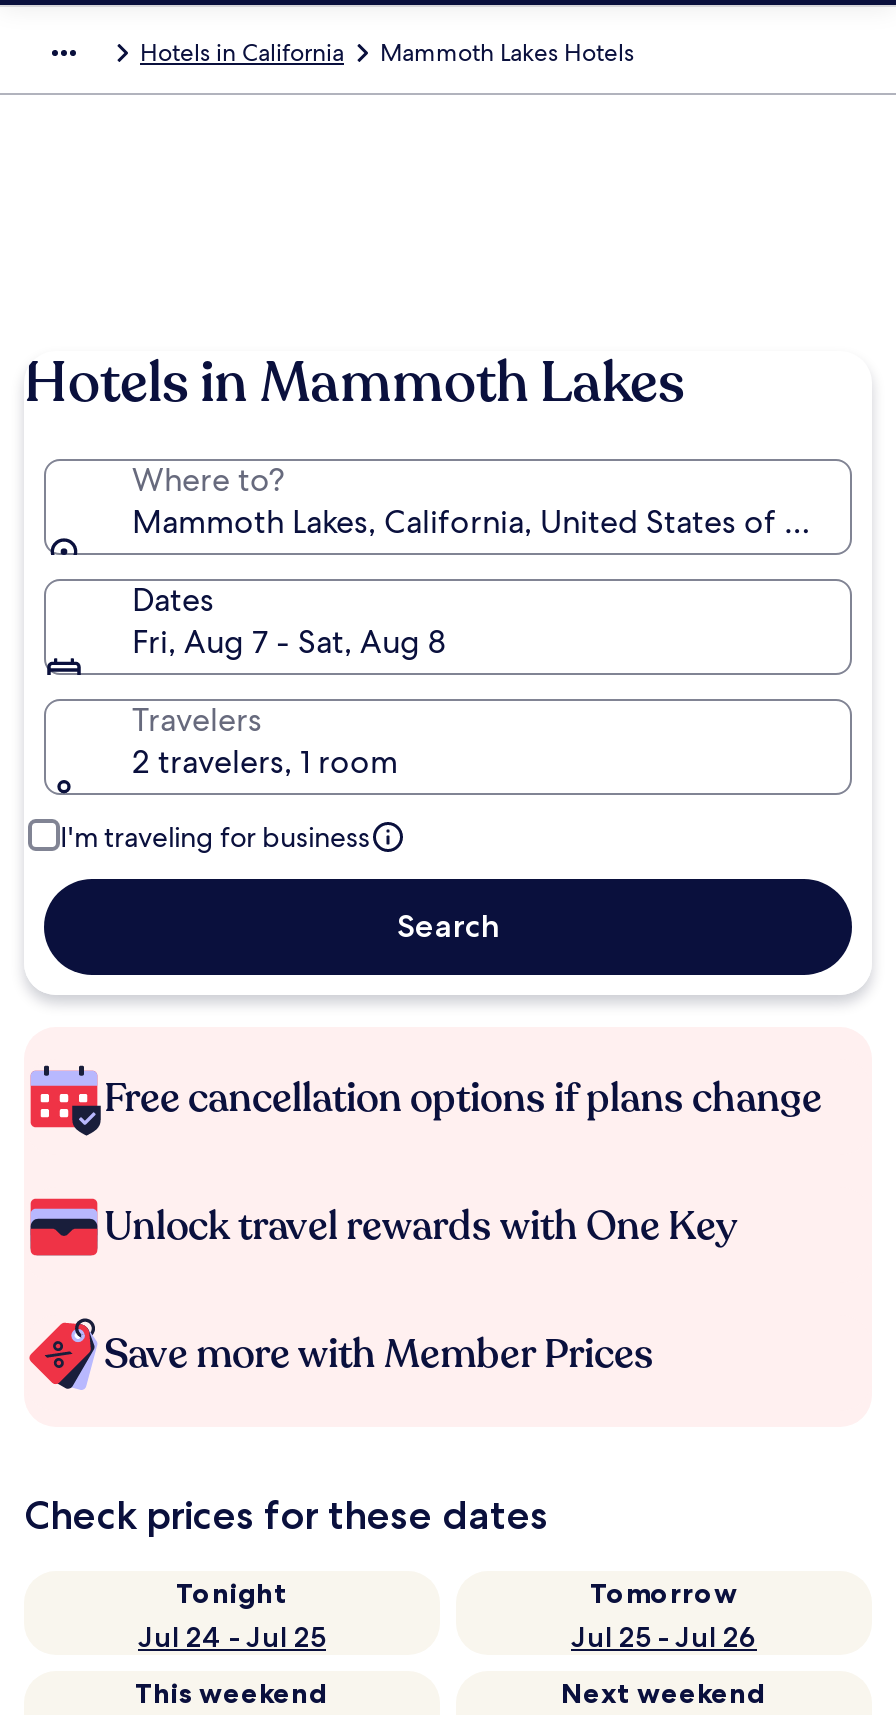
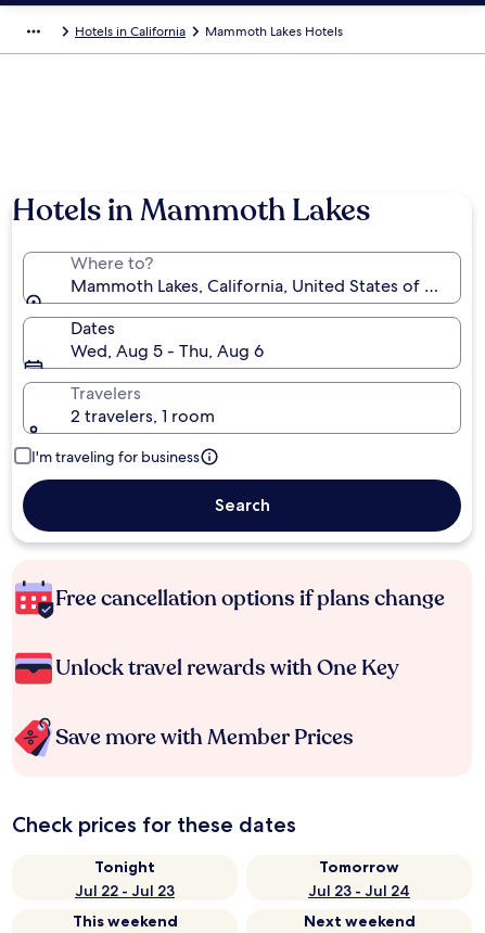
- Fri, Aug 7 - Sat, Aug 8
+ Wed, Aug 5 - Thu, Aug 6

- Jul 24 - Jul 25
+ Jul 22 - Jul 23

- Jul 25 - Jul 26
+ Jul 23 - Jul 24
